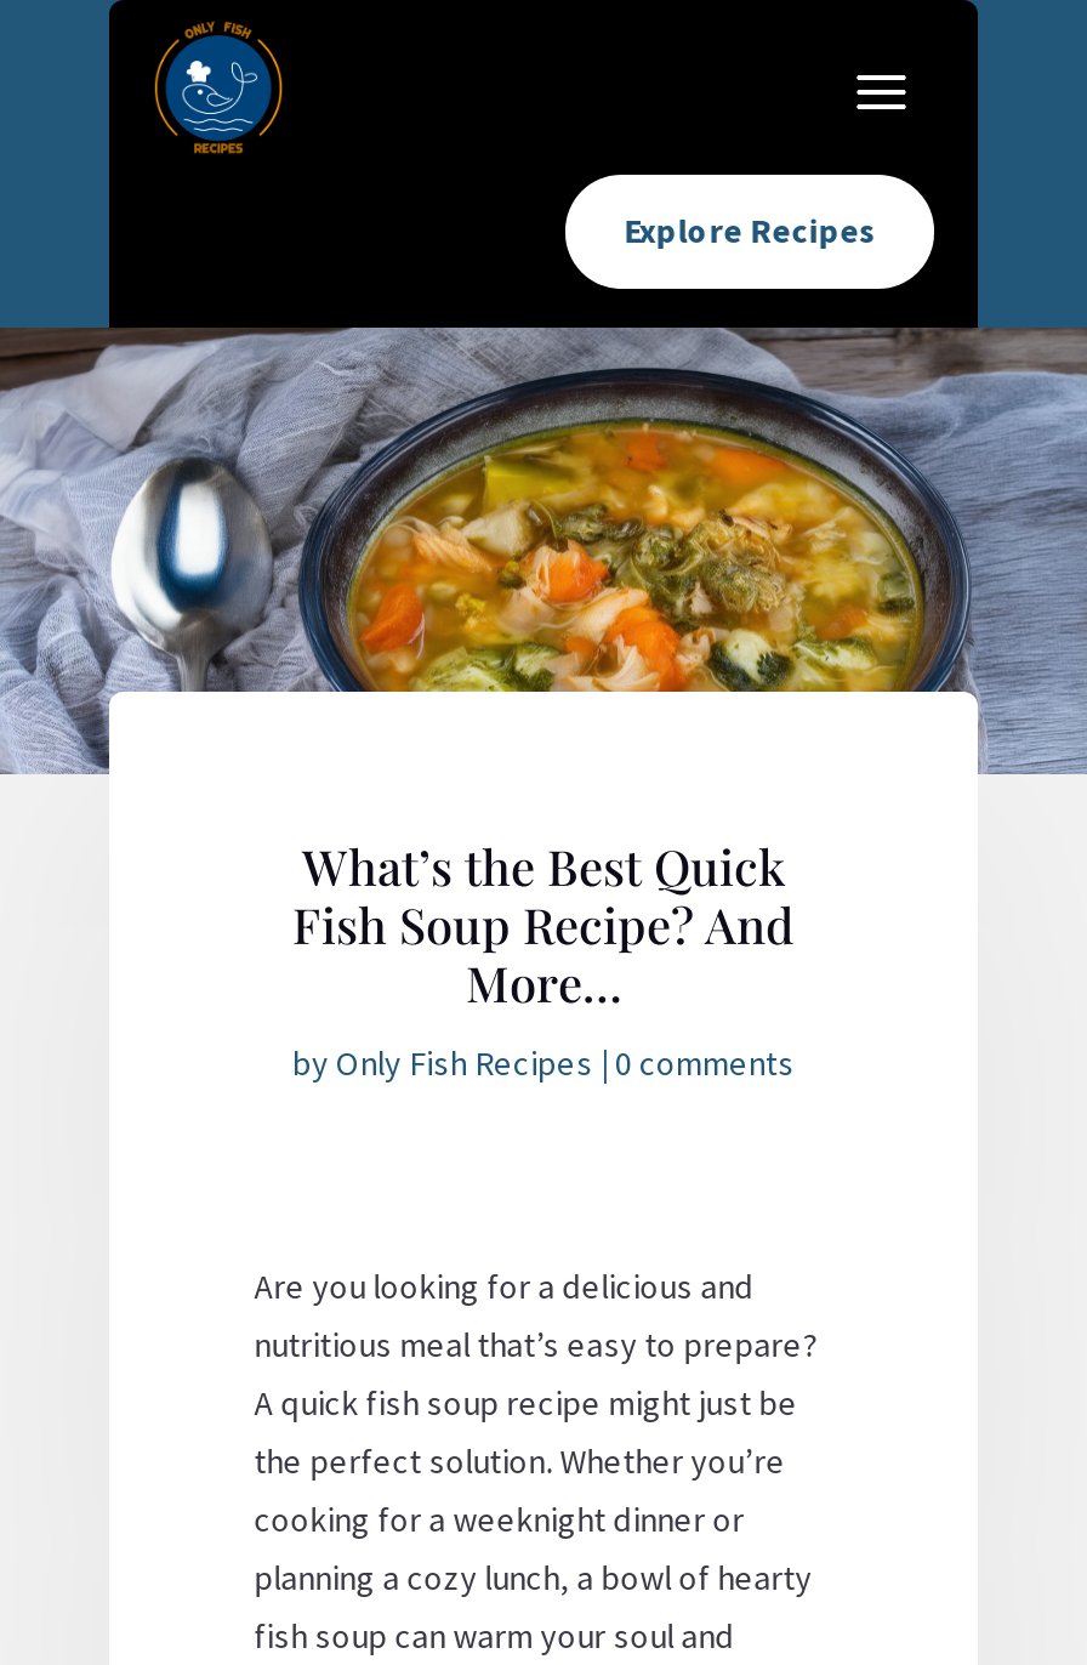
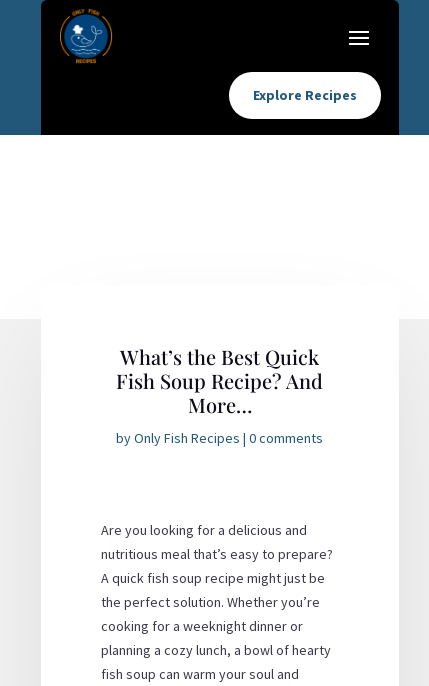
- [image]
